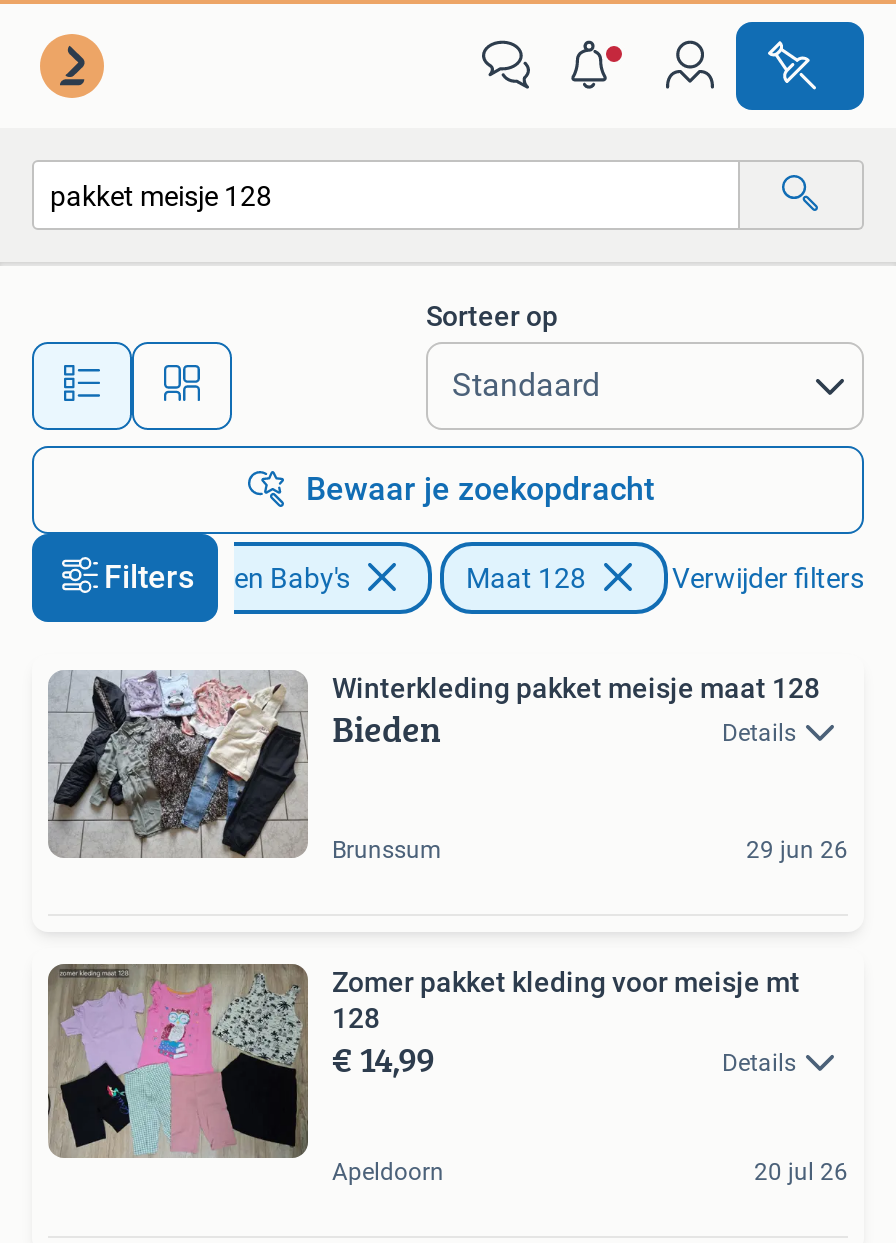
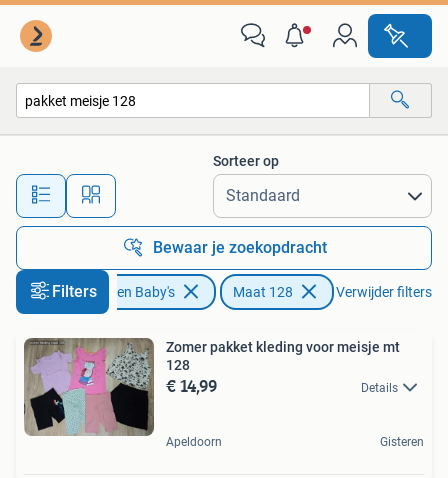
- [image]
- Winterkleding pakket meisje maat 128
- Bieden
- Details

- Brunssum
- 29 jun 26

- 20 jul 26
+ Gisteren
